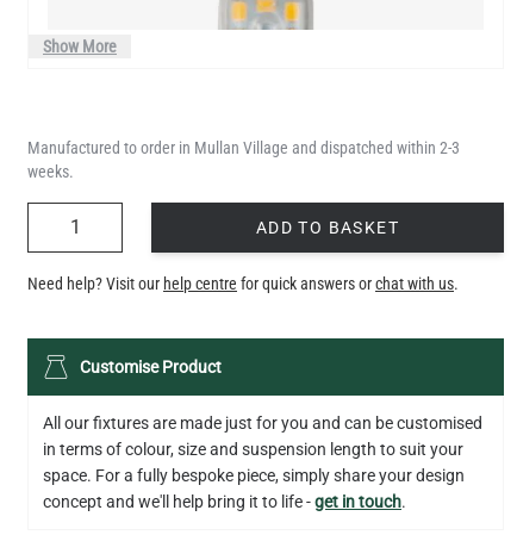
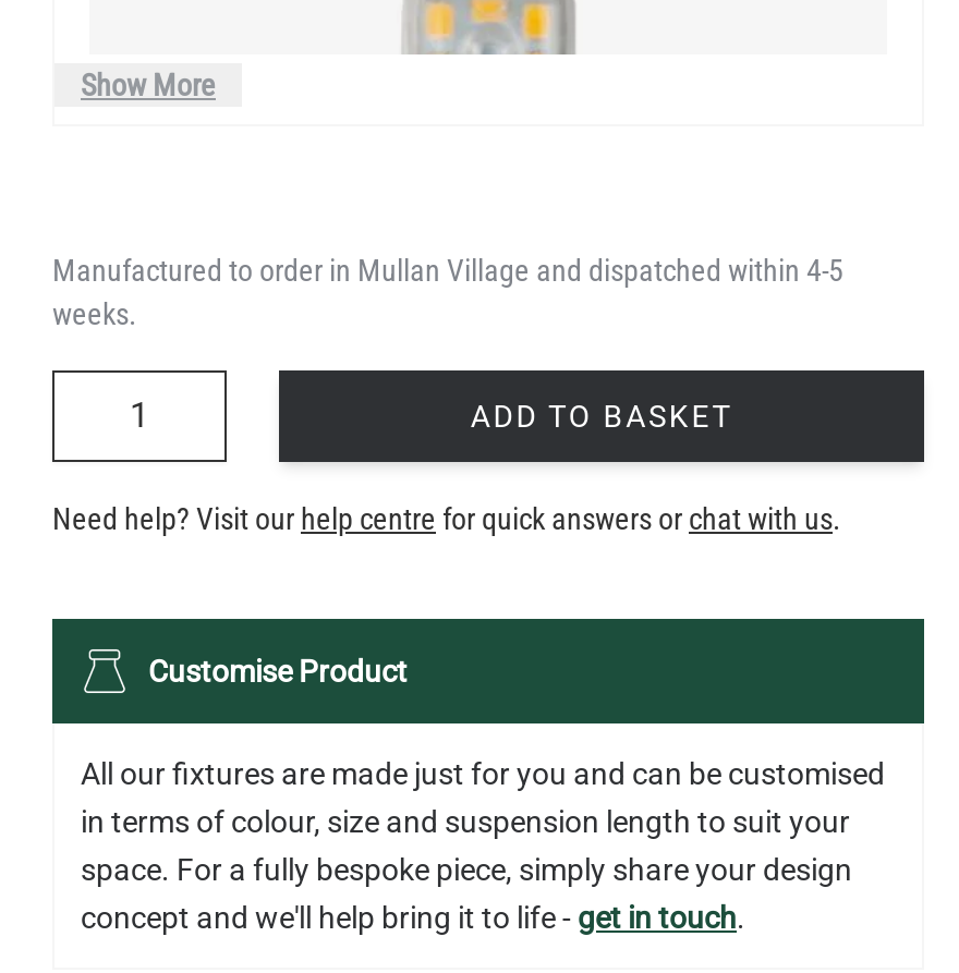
- Manufactured to order in Mullan Village and dispatched within 2-3
+ Manufactured to order in Mullan Village and dispatched within 4-5
